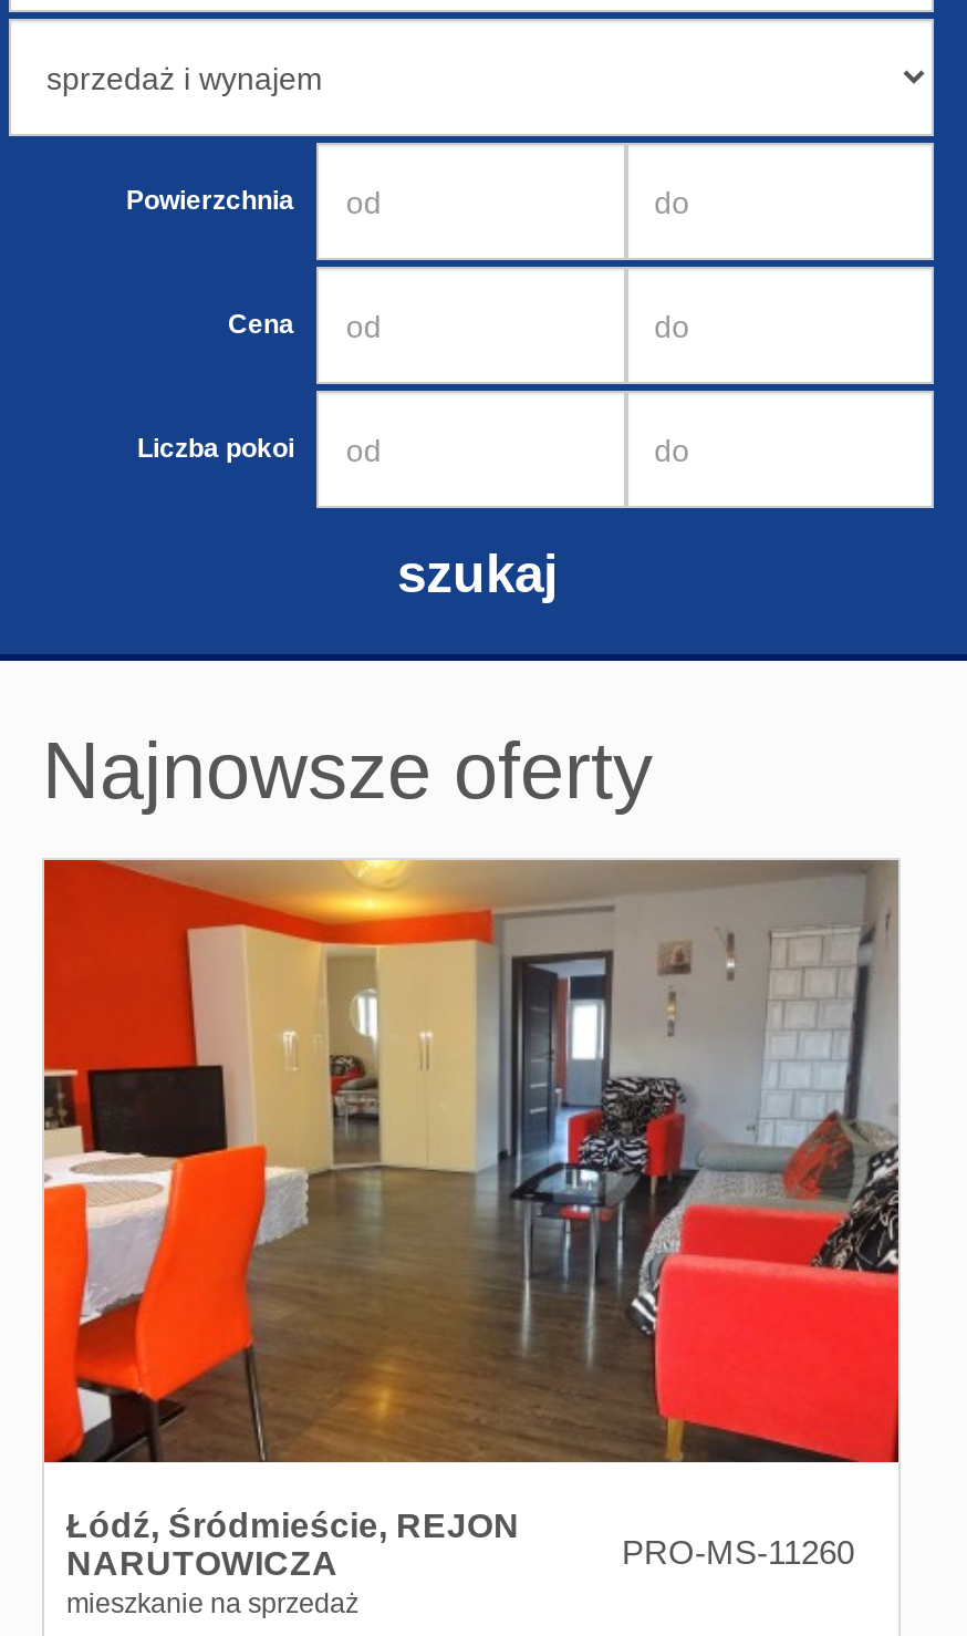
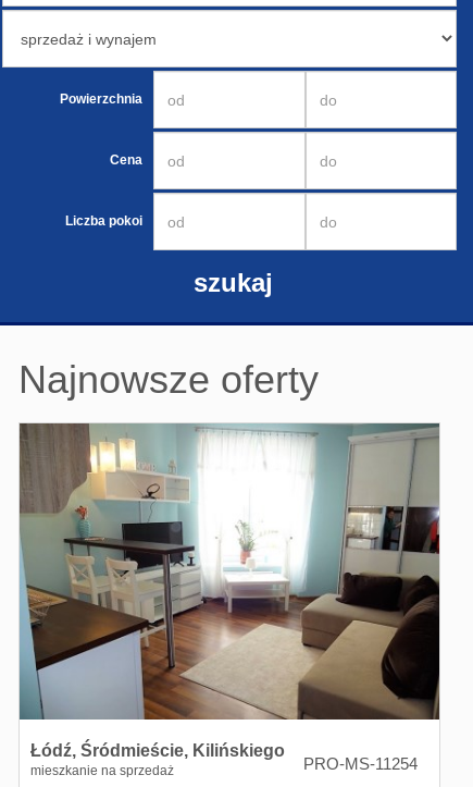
- [image]
- Łódź, Śródmieście, REJON
- NARUTOWICZA
+ [image]
+ Łódź, Śródmieście, Kilińskiego

- PRO-MS-11260
+ PRO-MS-11254
